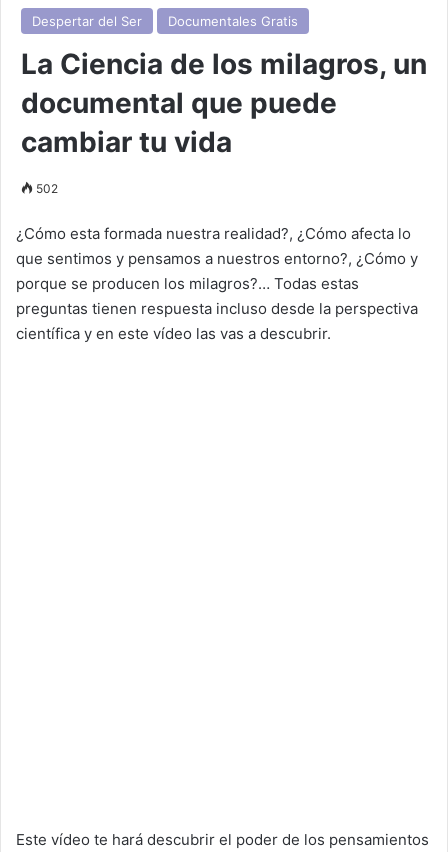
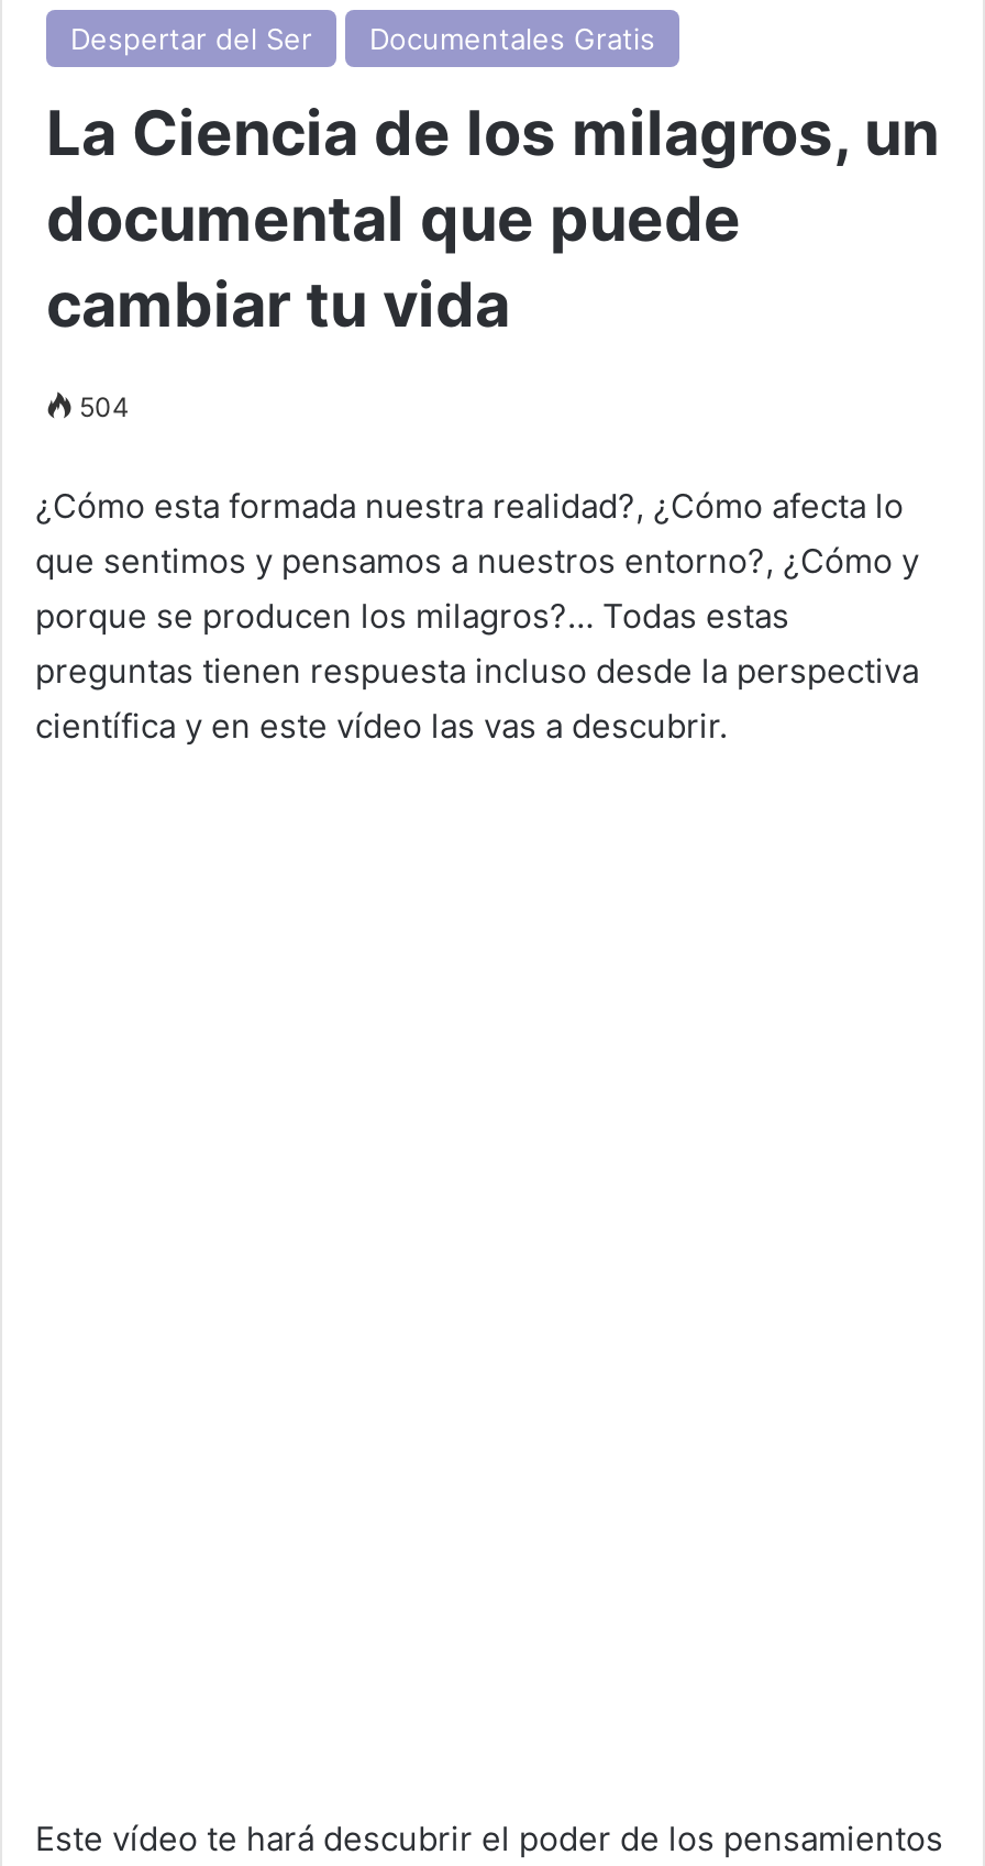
- 502
+ 504
